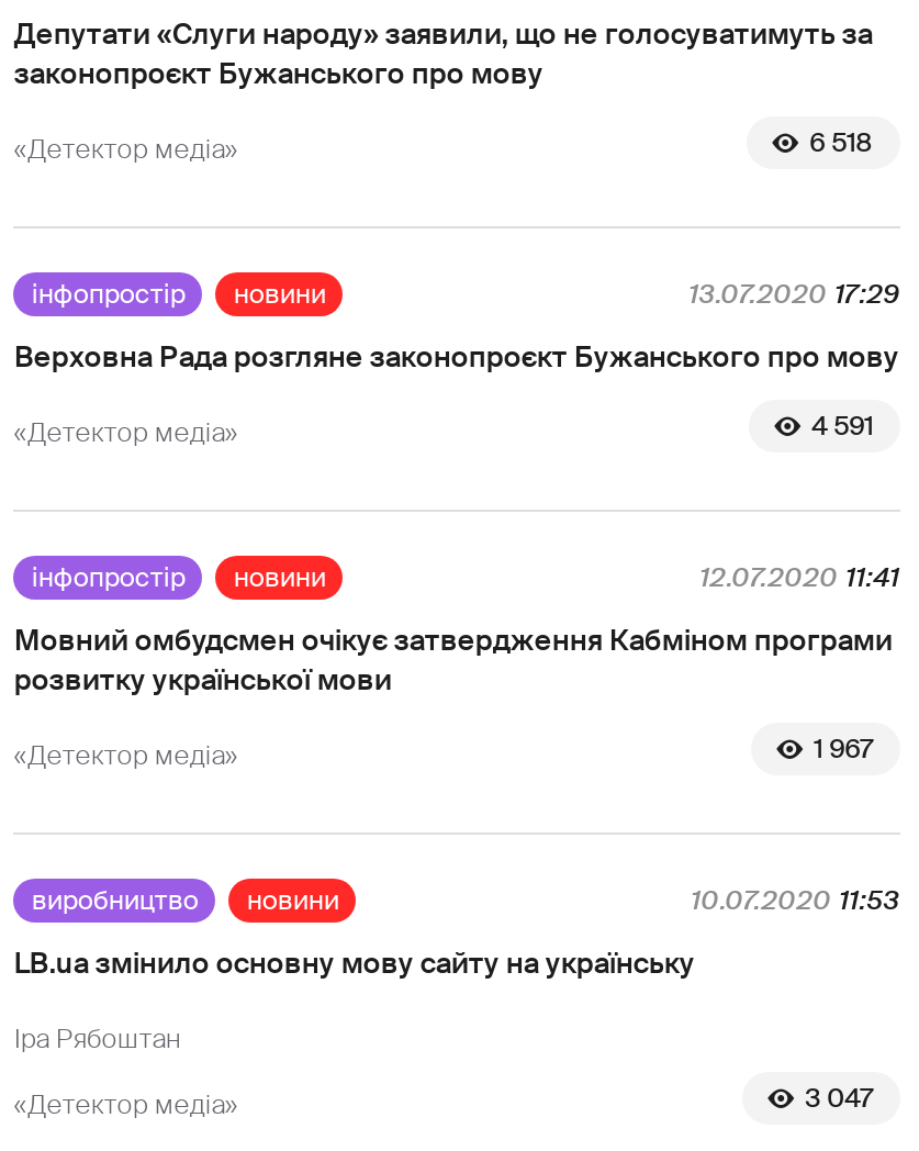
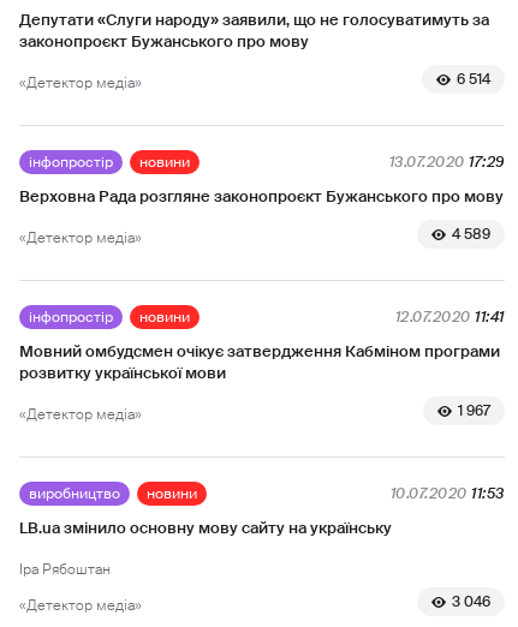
- 6 518
+ 6 514

- 4 591
+ 4 589

- 3 047
+ 3 046
